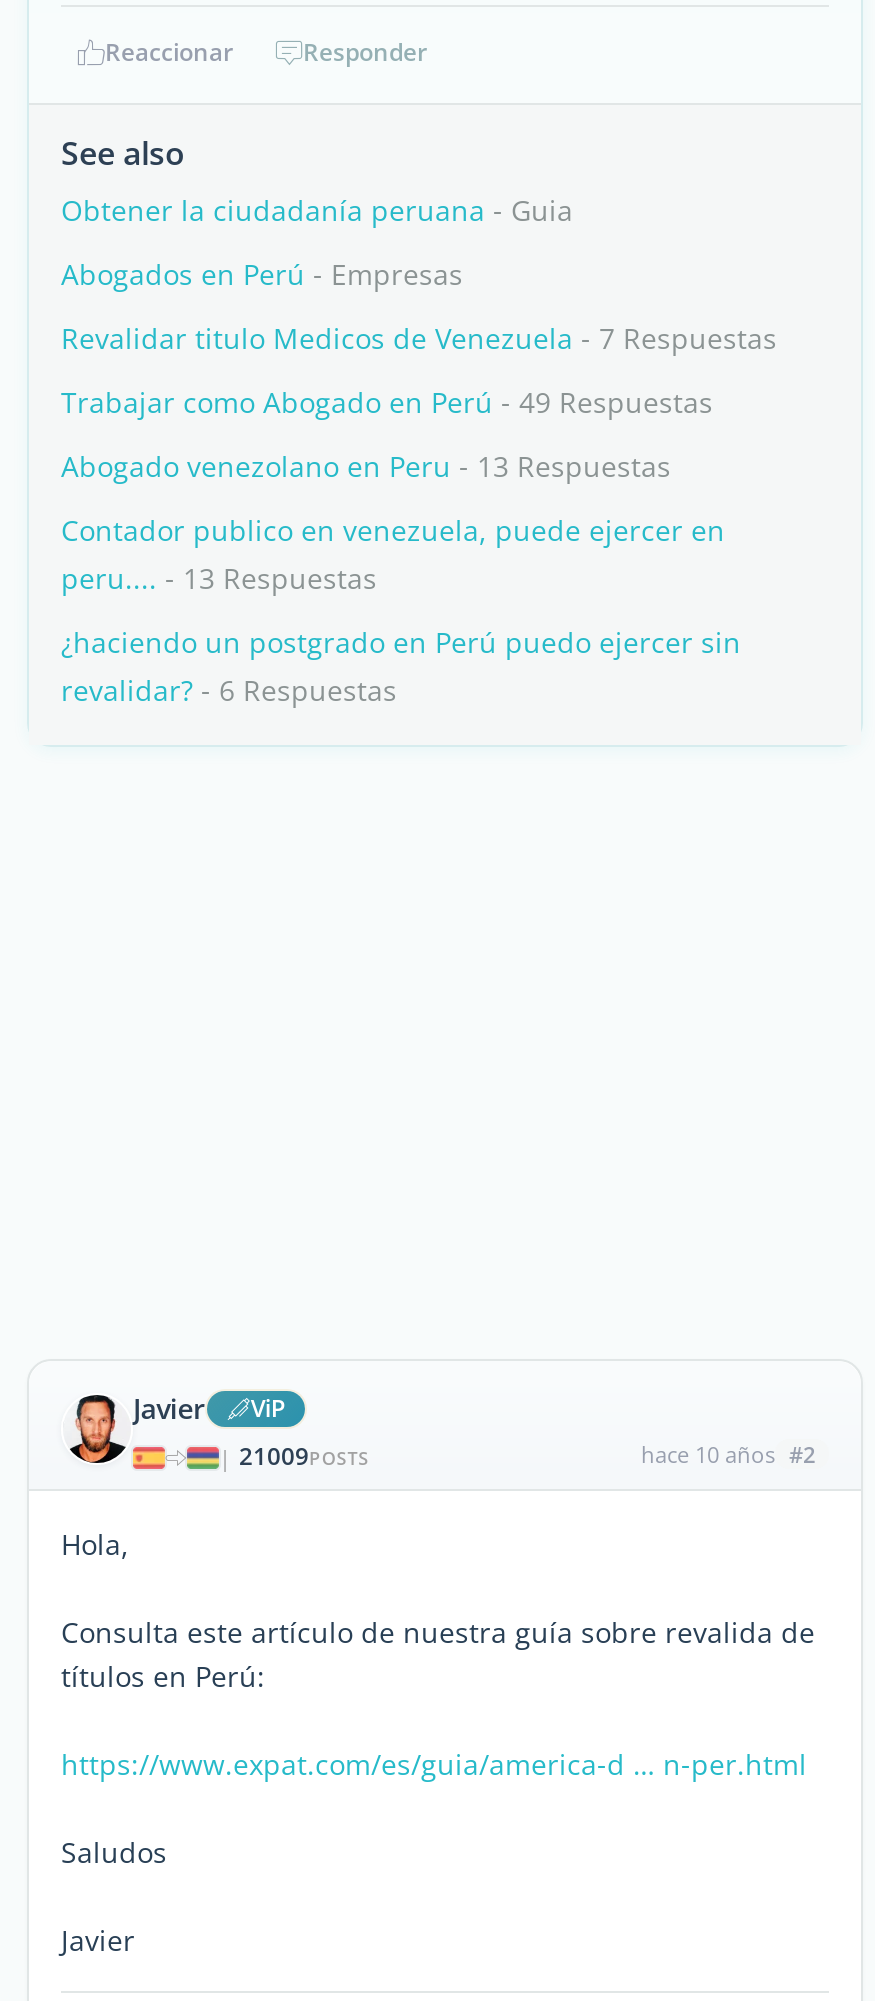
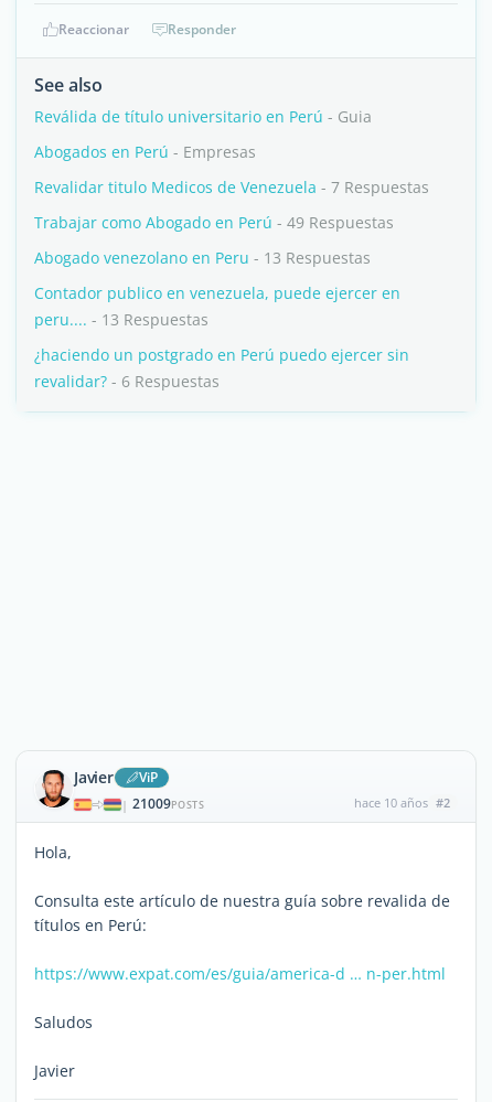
- Obtener la ciudadanía peruana - Guia
+ Reválida de título universitario en Perú - Guia
